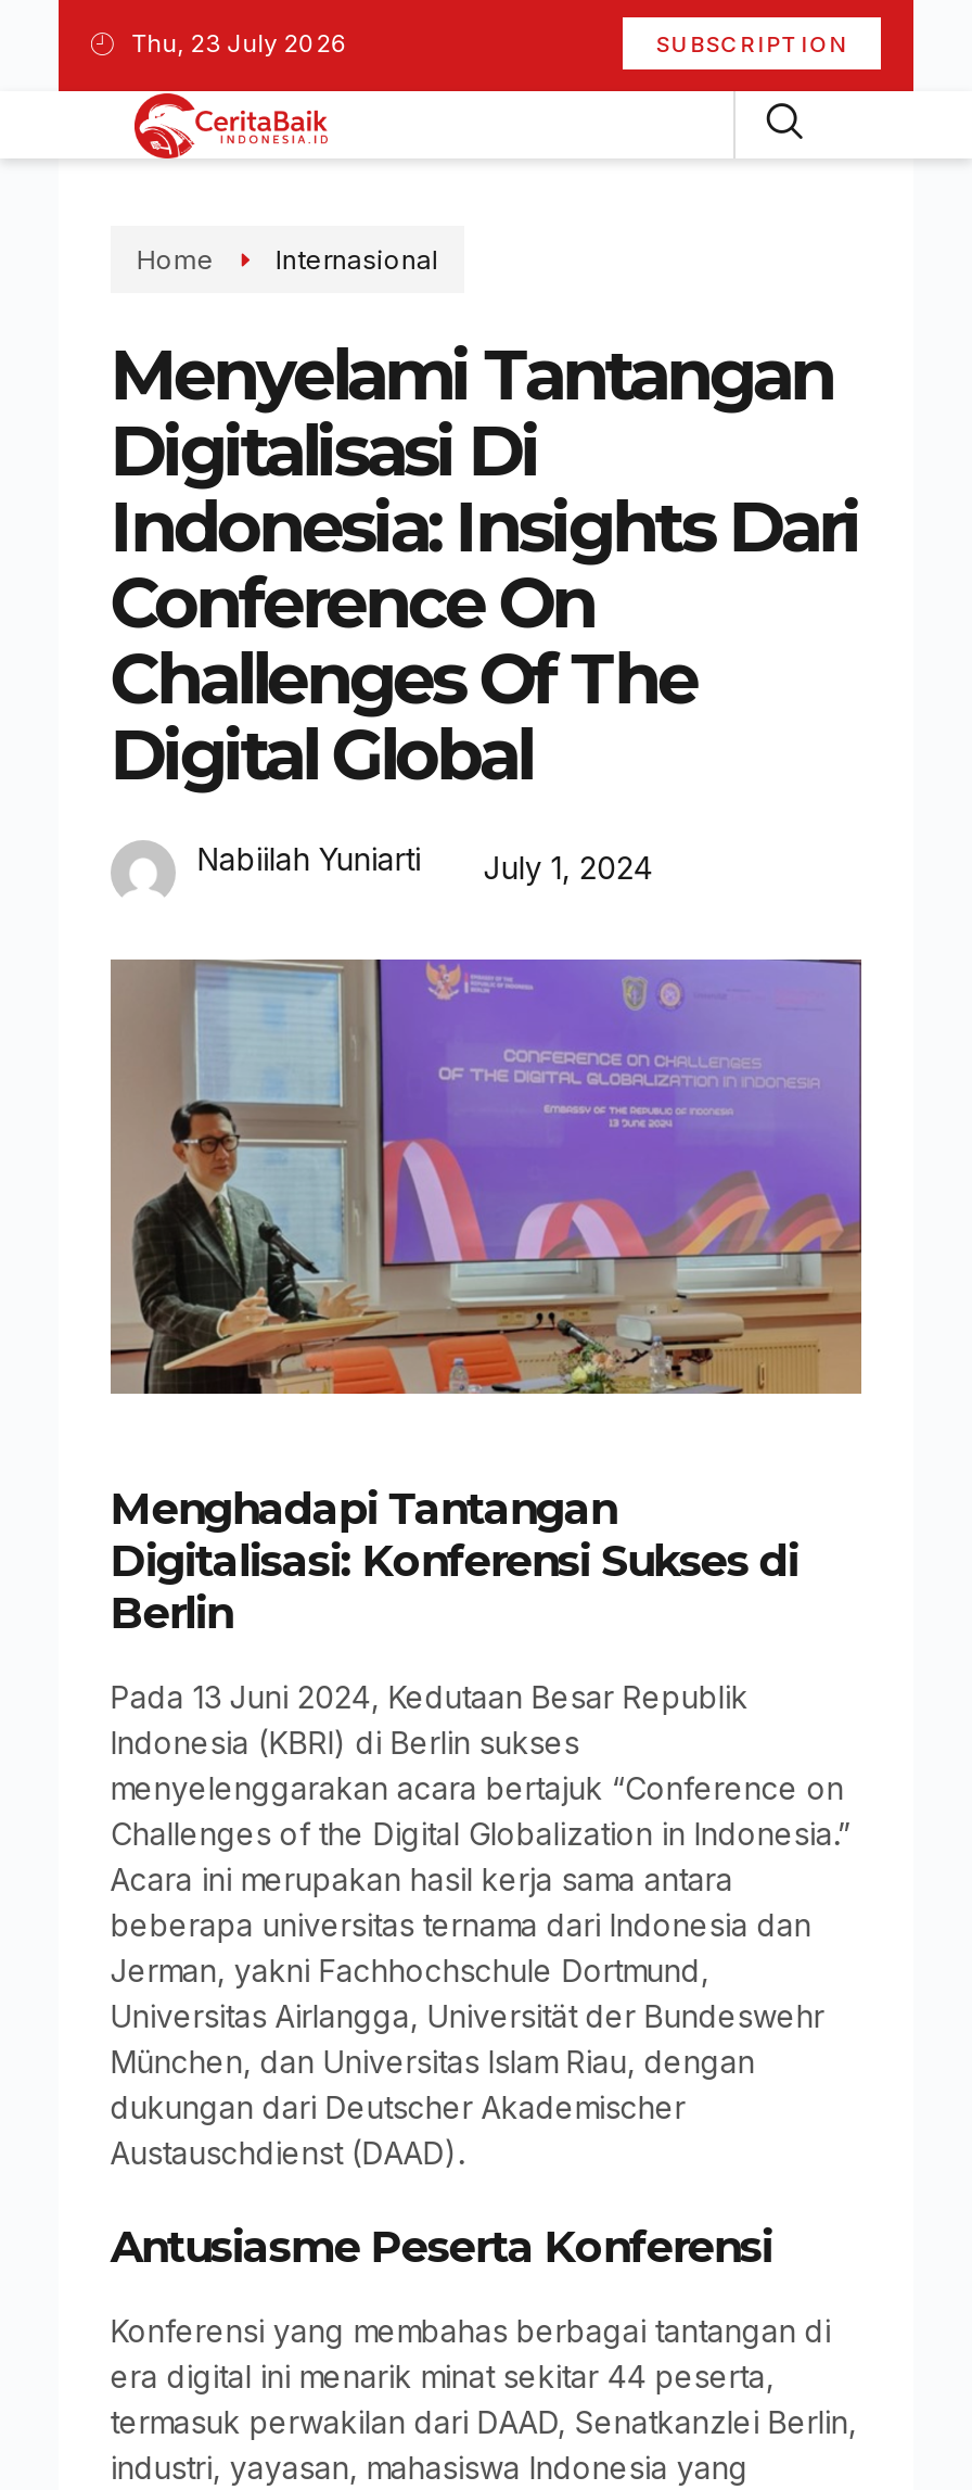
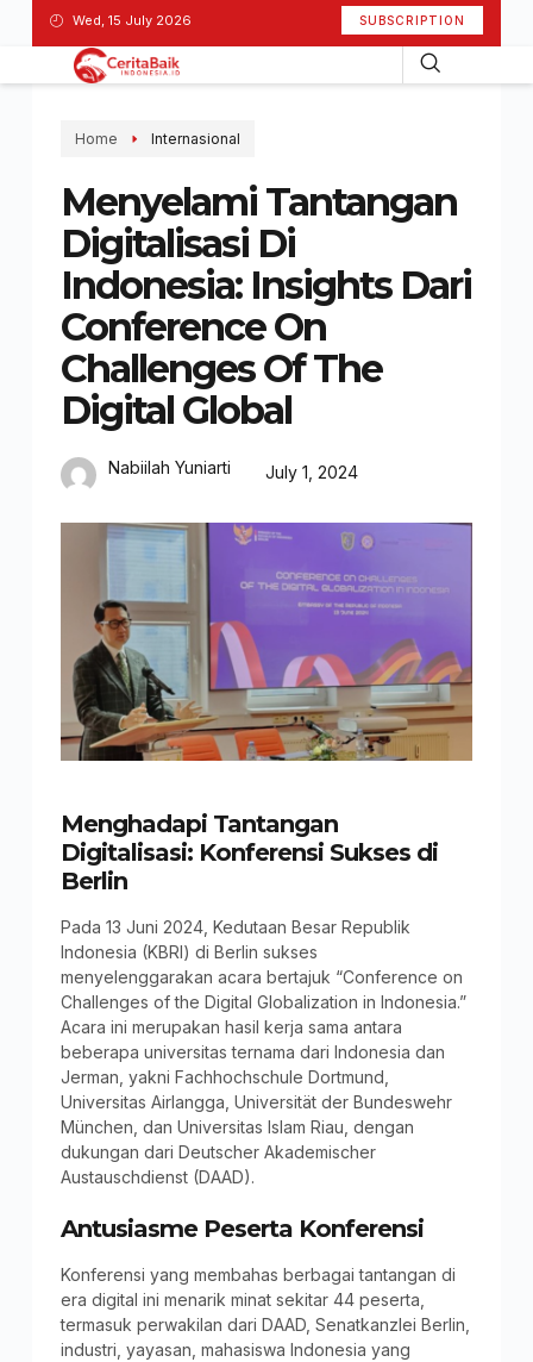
- Thu, 23 July 2026
+ Wed, 15 July 2026
